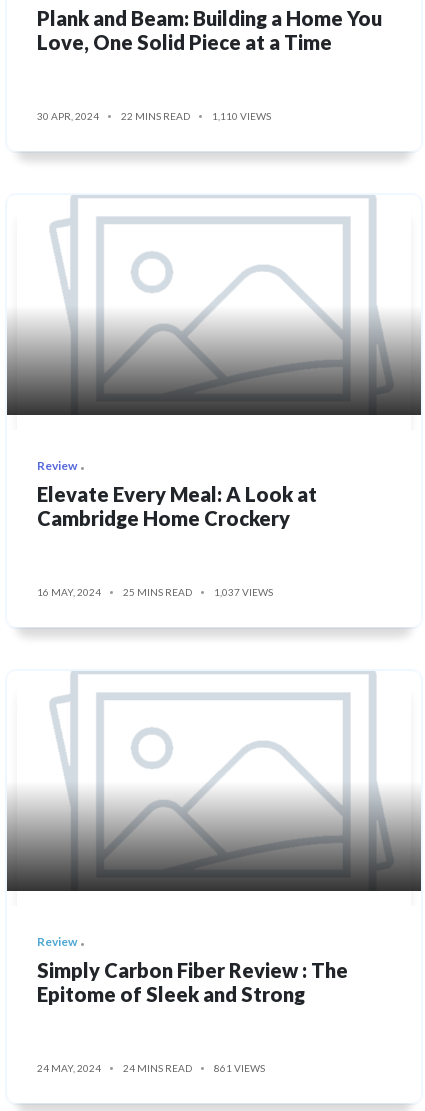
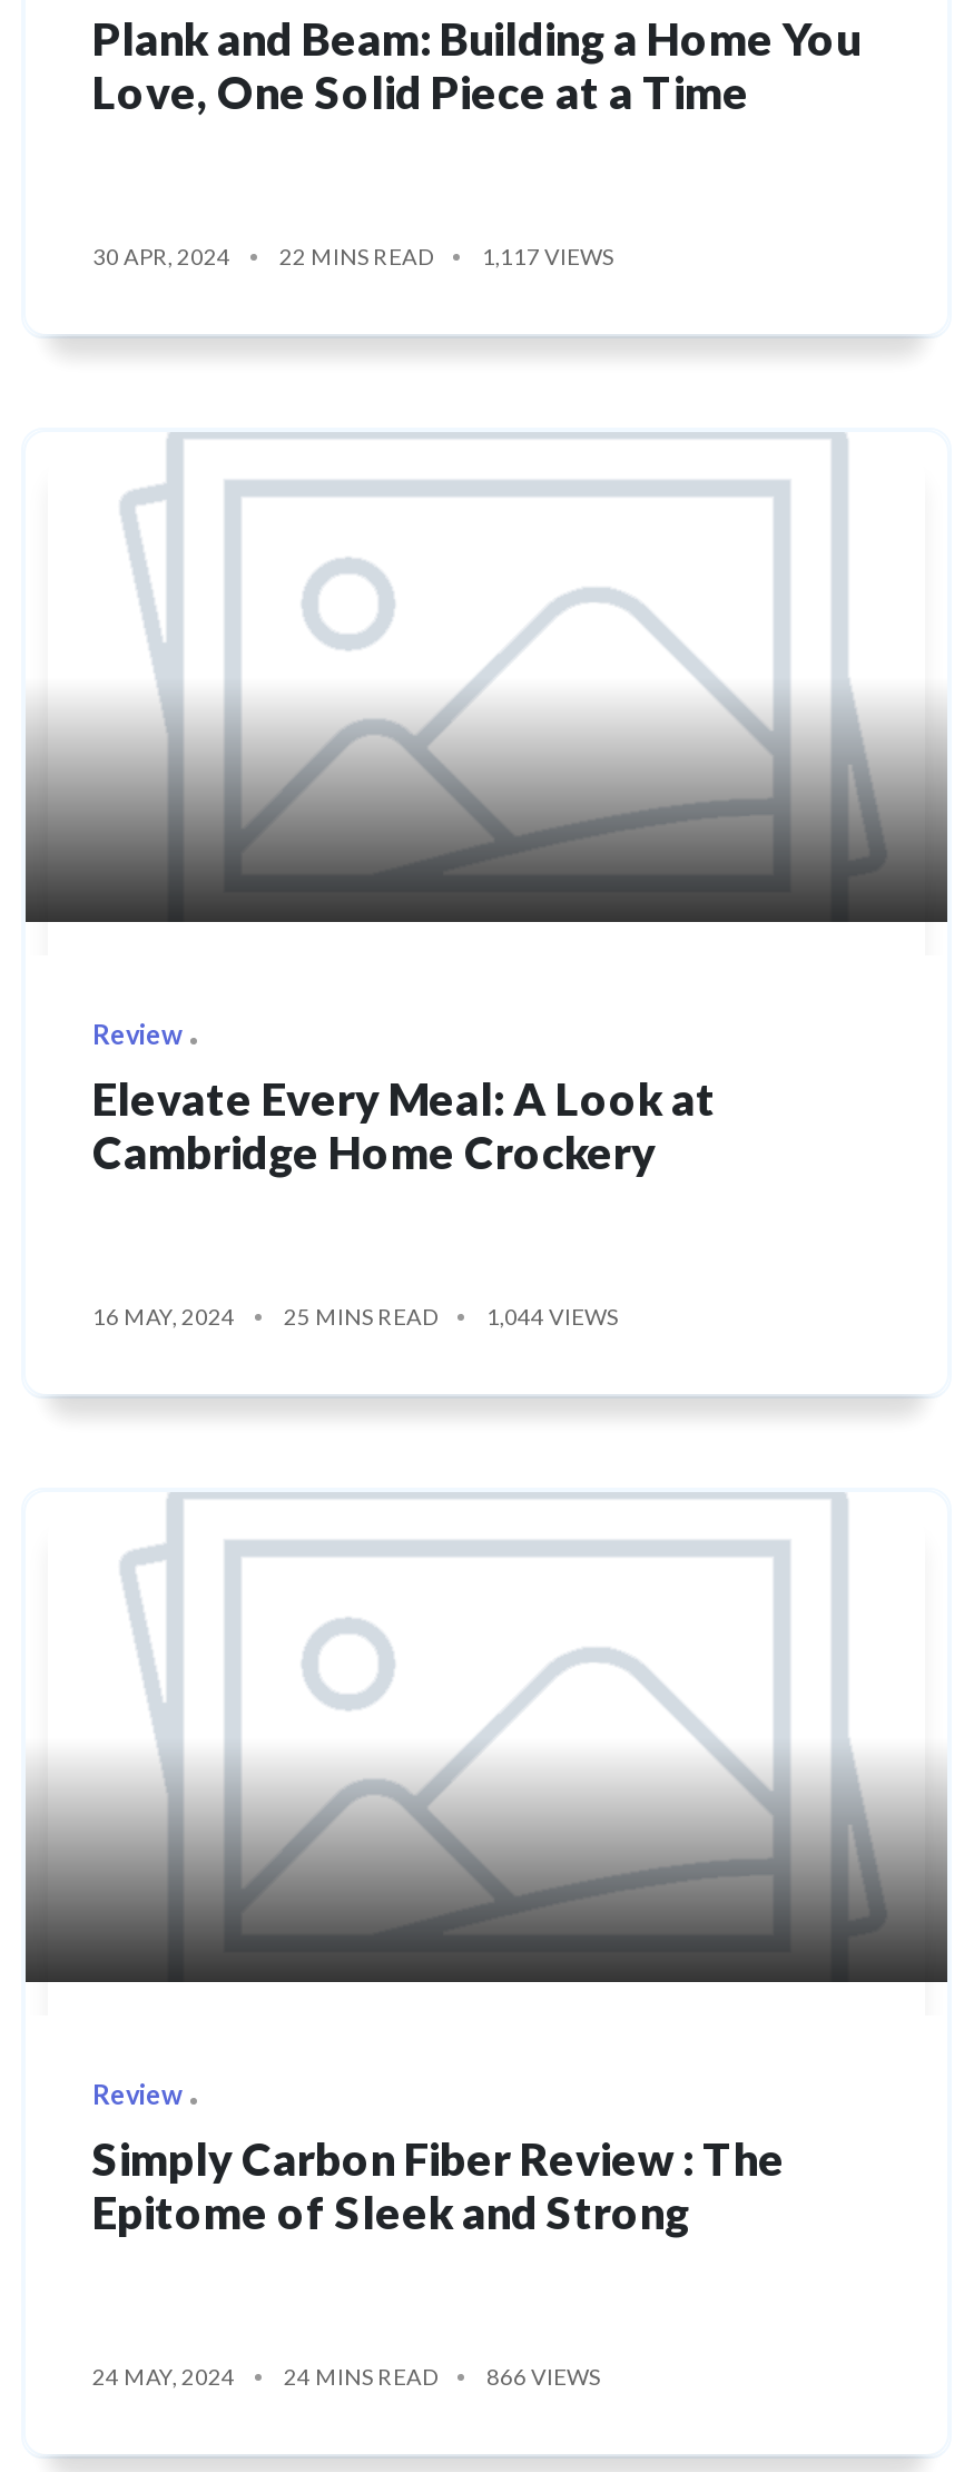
- 30 APR, 2024 22 MINS READ 1,110 VIEWS
+ 30 APR, 2024 22 MINS READ 1,117 VIEWS

- 16 MAY, 2024 25 MINS READ 1,037 VIEWS
+ 16 MAY, 2024 25 MINS READ 1,044 VIEWS

- 24 MAY, 2024 24 MINS READ 861 VIEWS
+ 24 MAY, 2024 24 MINS READ 866 VIEWS
